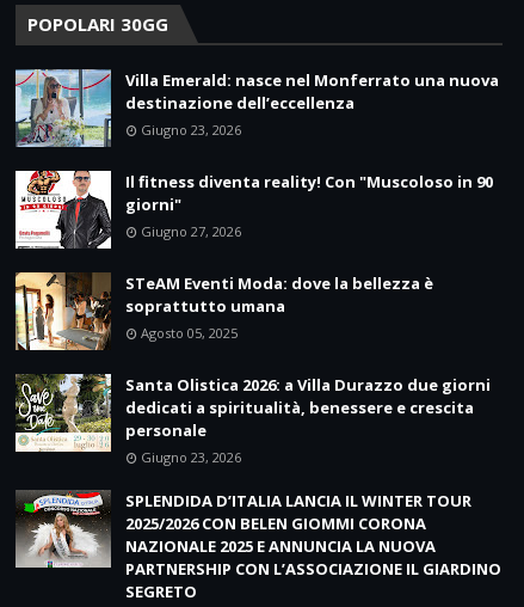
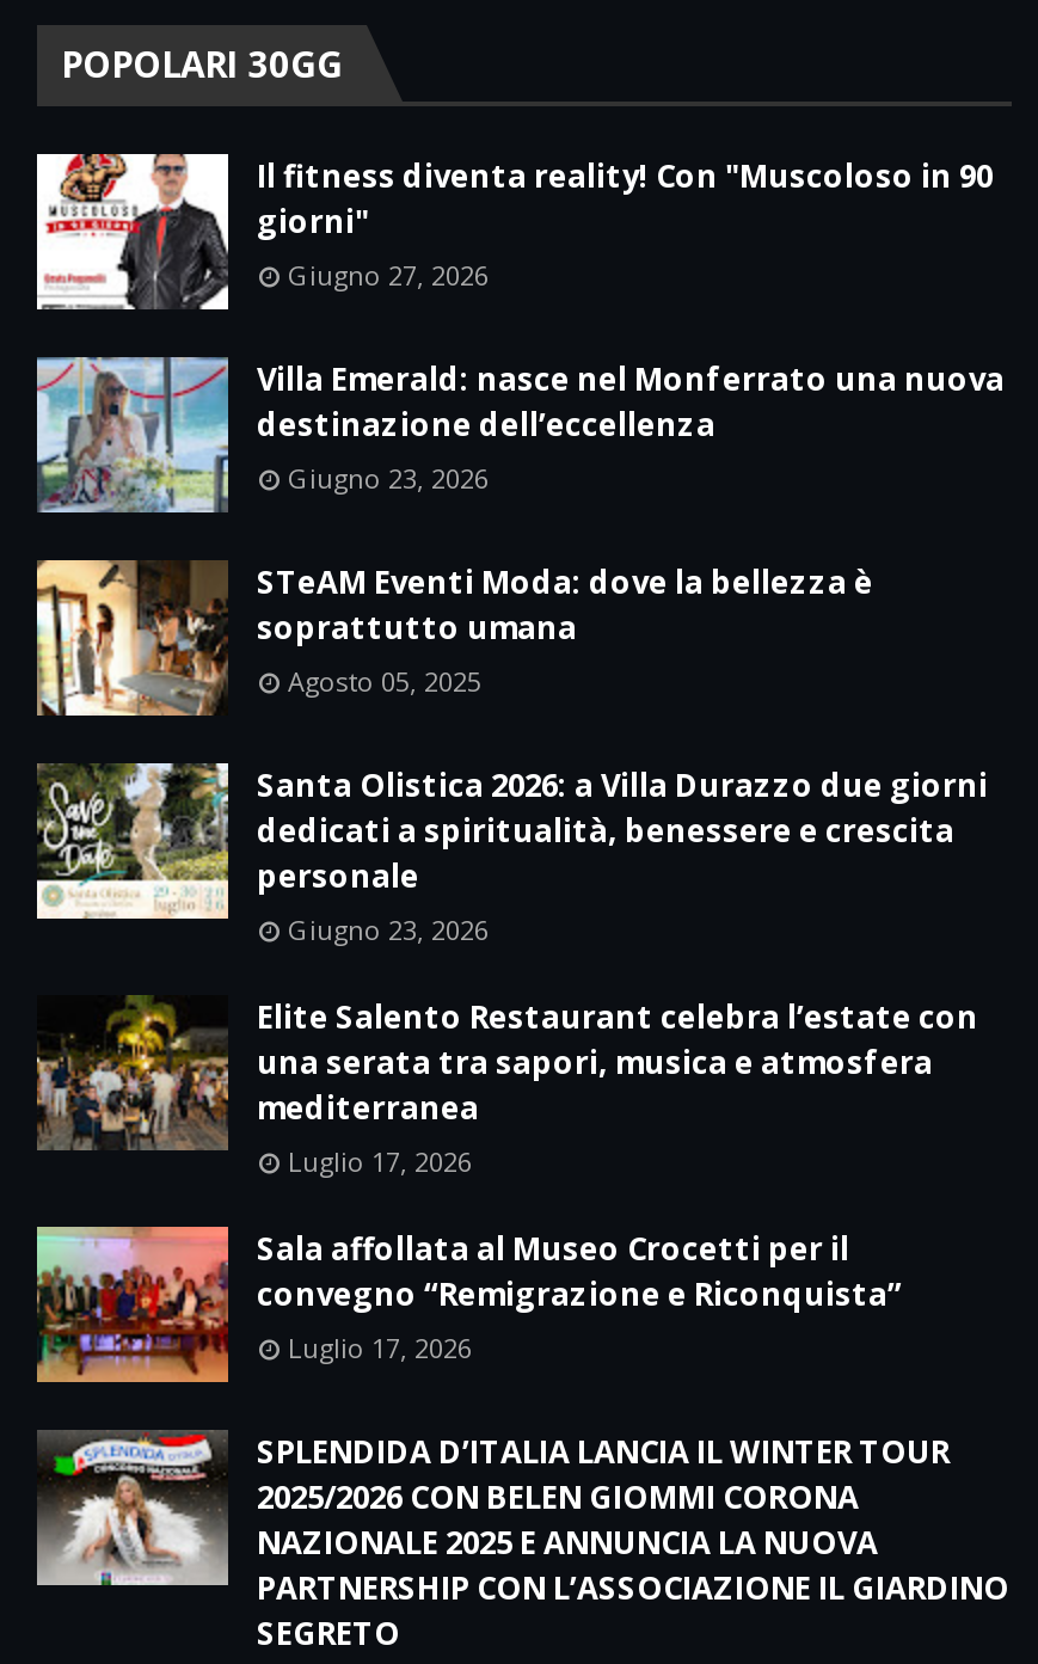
moved up: [image] | Il fitness diventa reality! Con "Muscoloso in 90 | giorni" | Giugno 27, 2026

+ [image]

+ [image]
+ Elite Salento Restaurant celebra l’estate con
+ una serata tra sapori, musica e atmosfera
+ mediterranea
+ Luglio 17, 2026
+ Sala affollata al Museo Crocetti per il
+ convegno “Remigrazione e Riconquista”
+ Luglio 17, 2026
